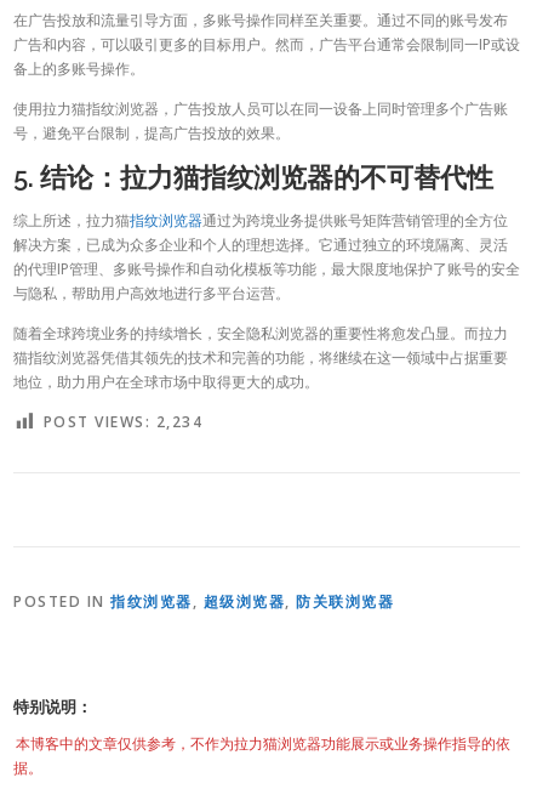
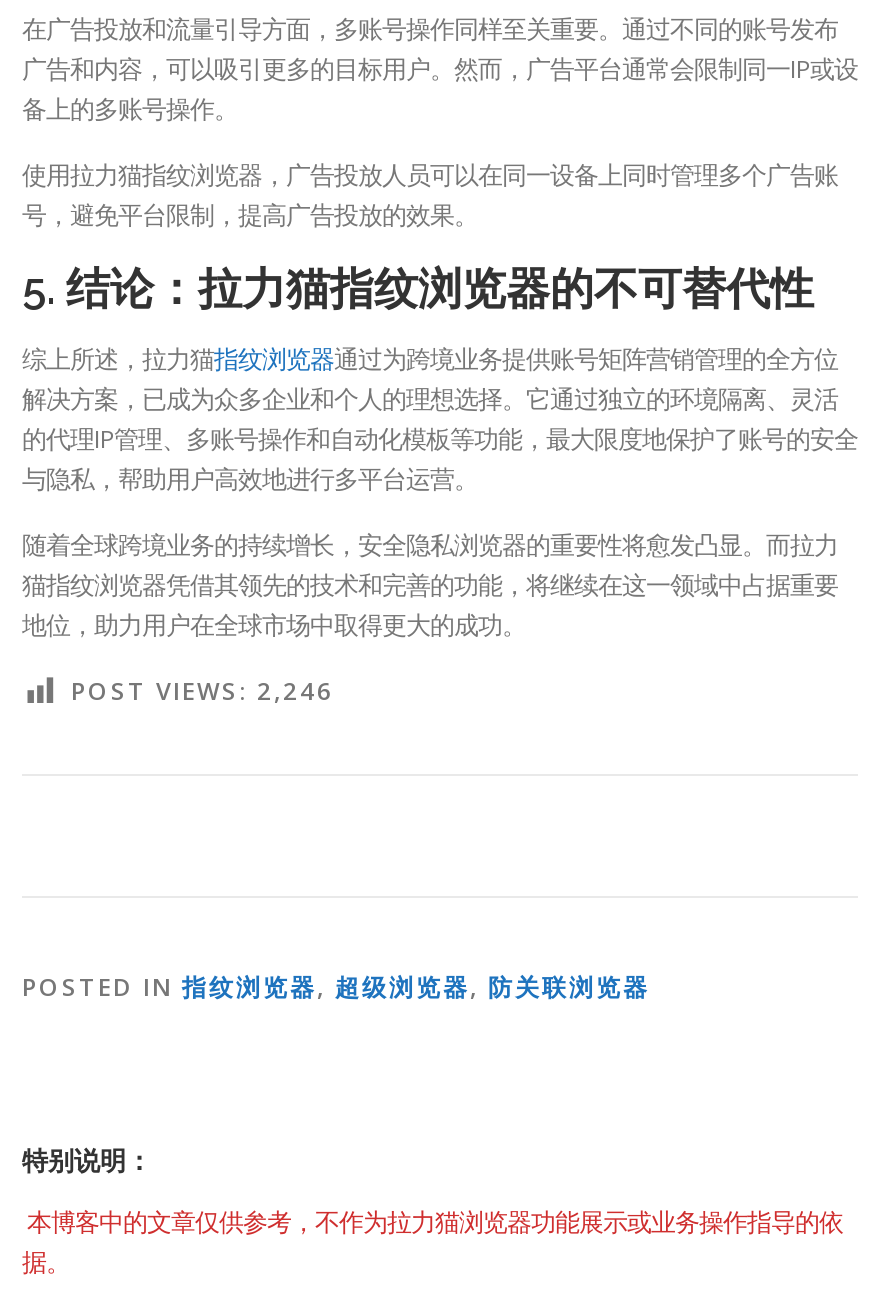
- POST VIEWS: 2,234
+ POST VIEWS: 2,246
